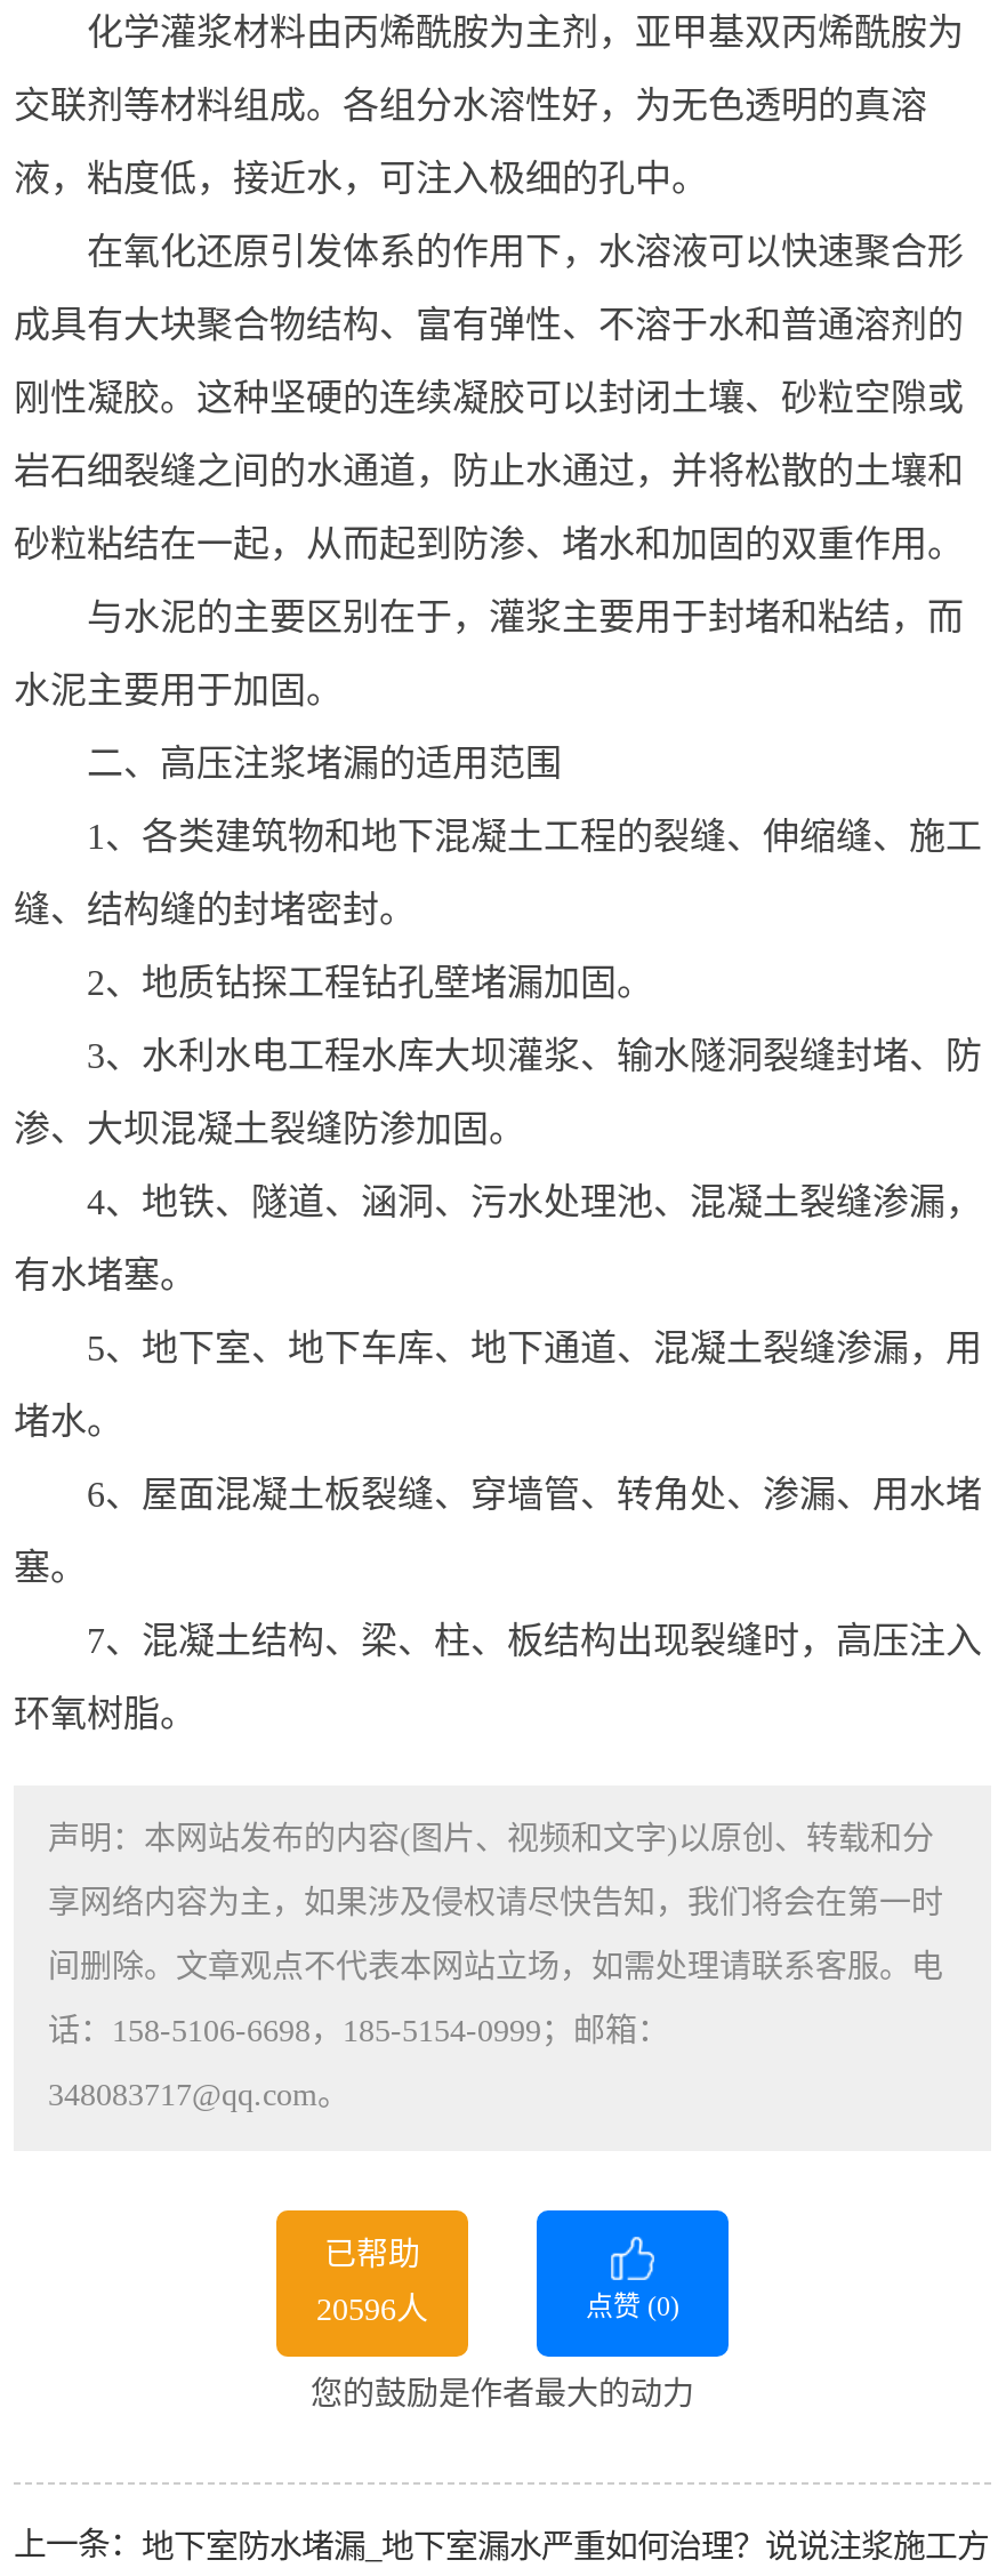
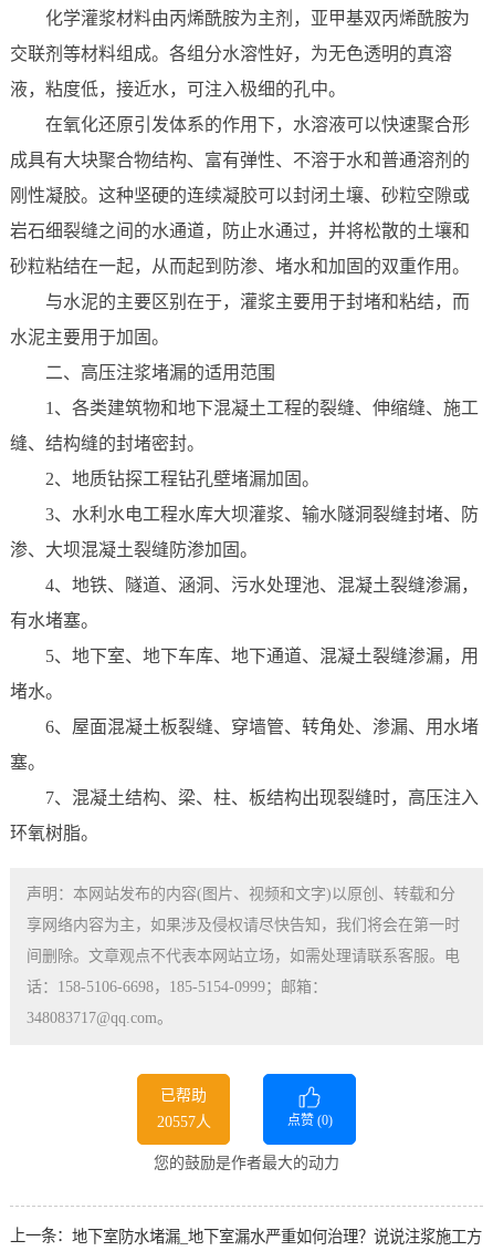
- 20596人
+ 20557人
